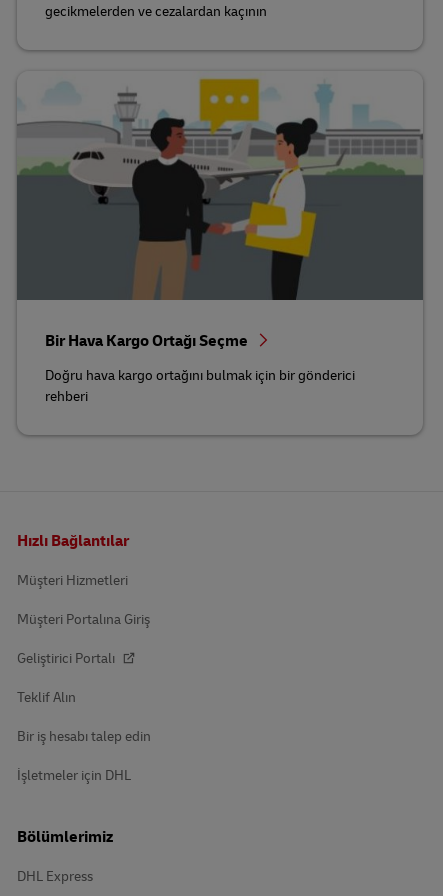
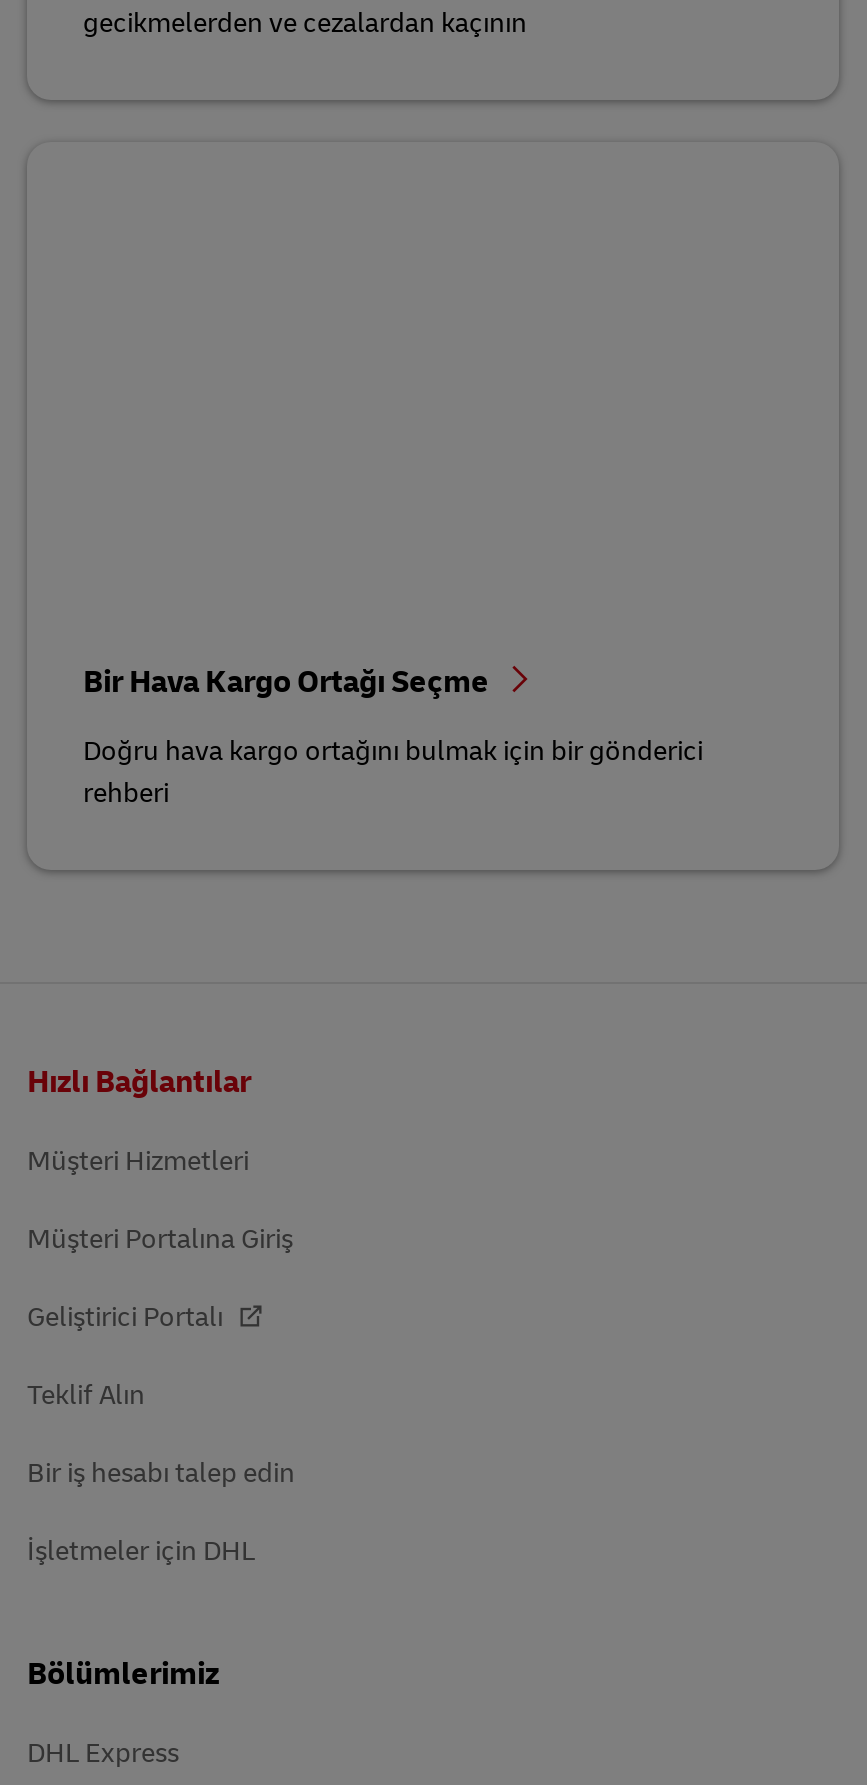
- [image]
